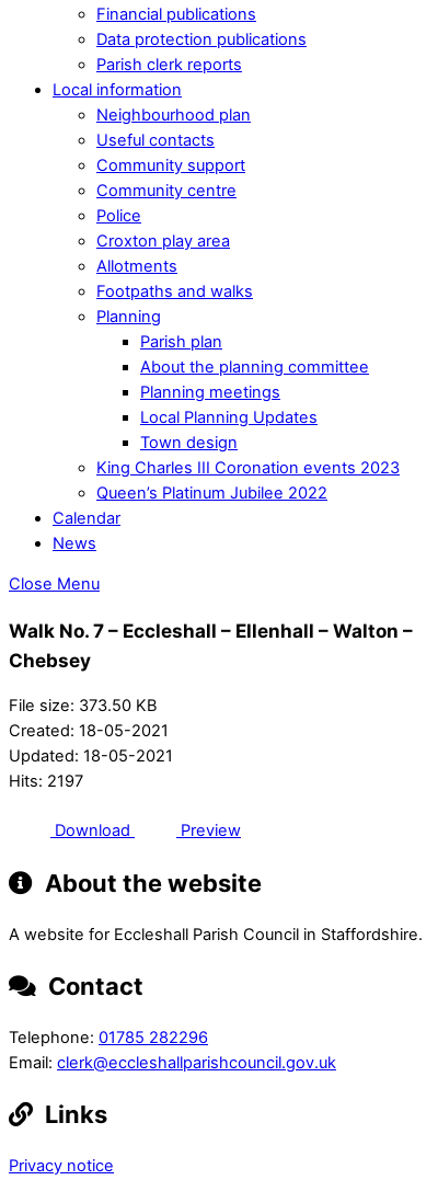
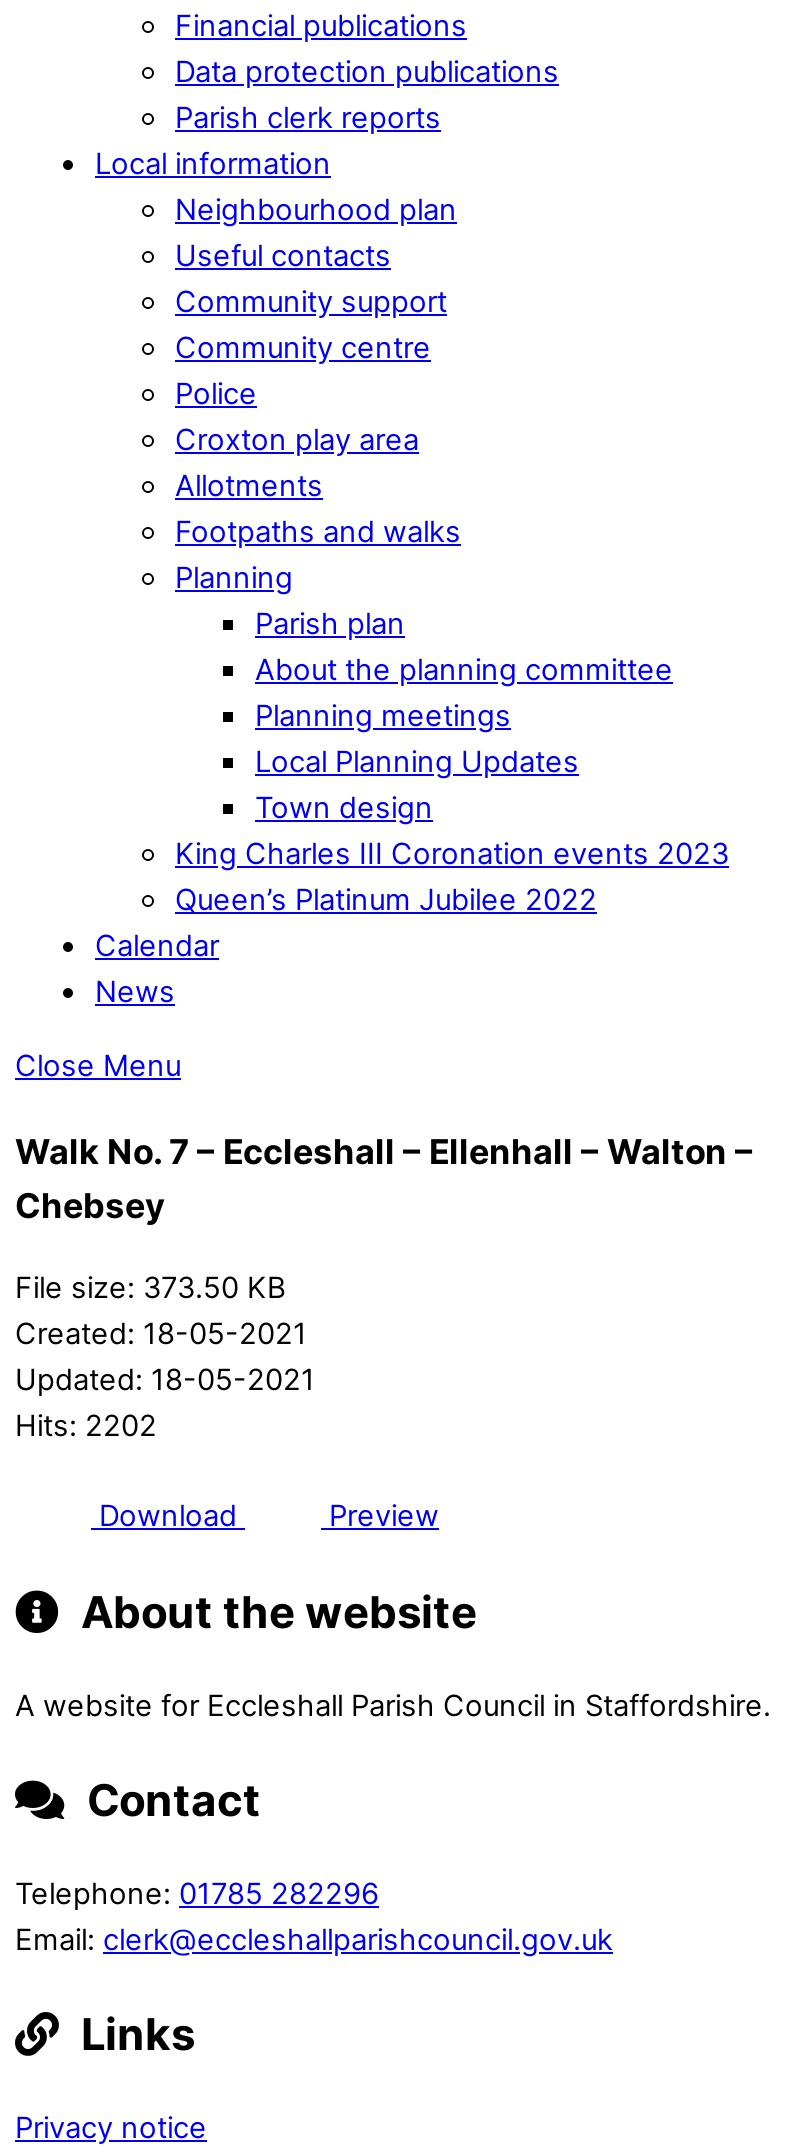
- Hits: 2197
+ Hits: 2202
